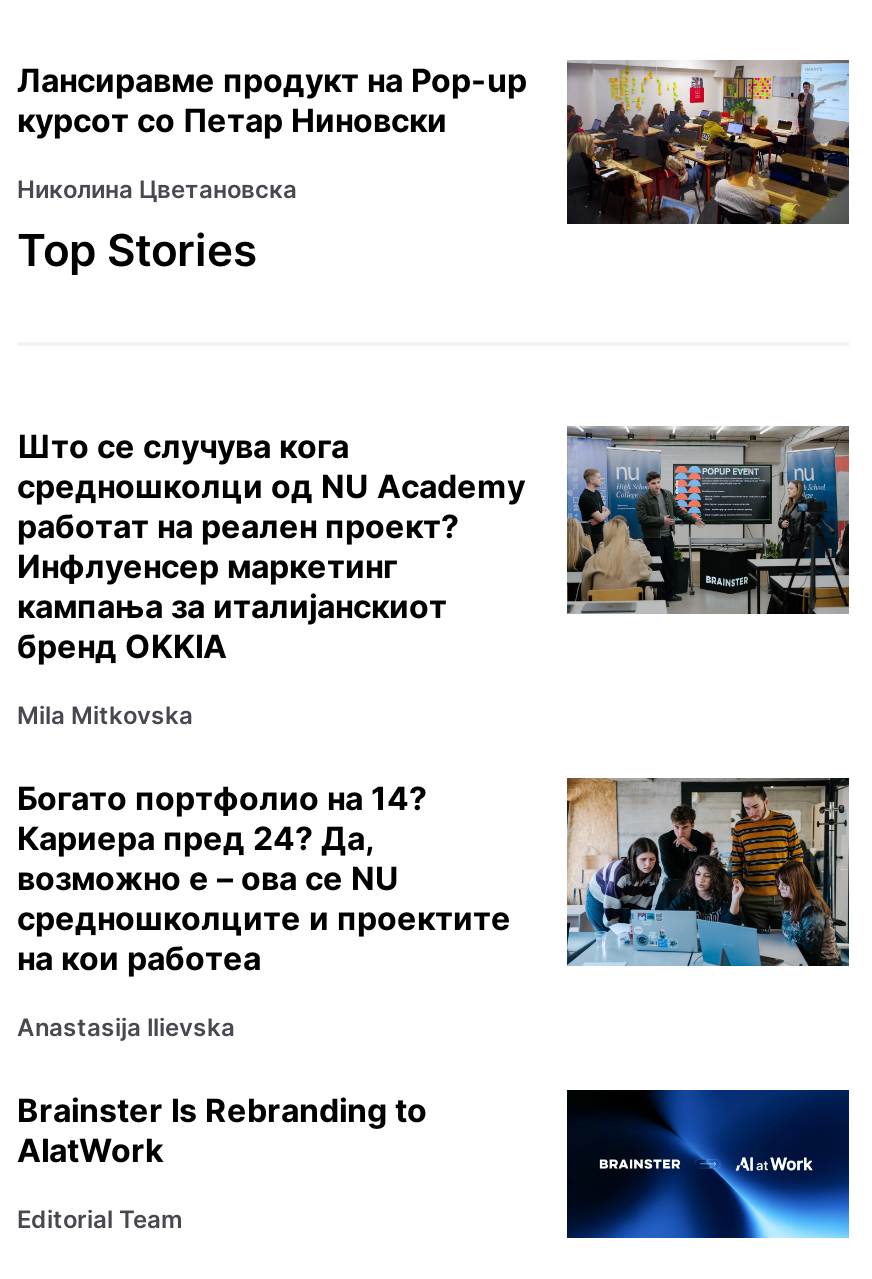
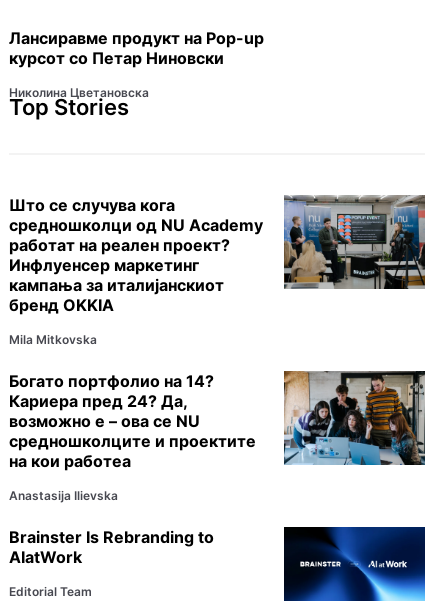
- [image]
